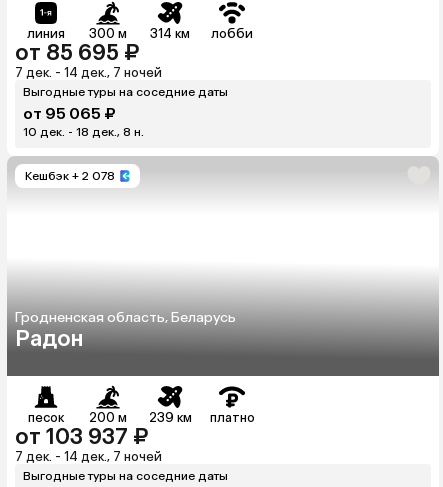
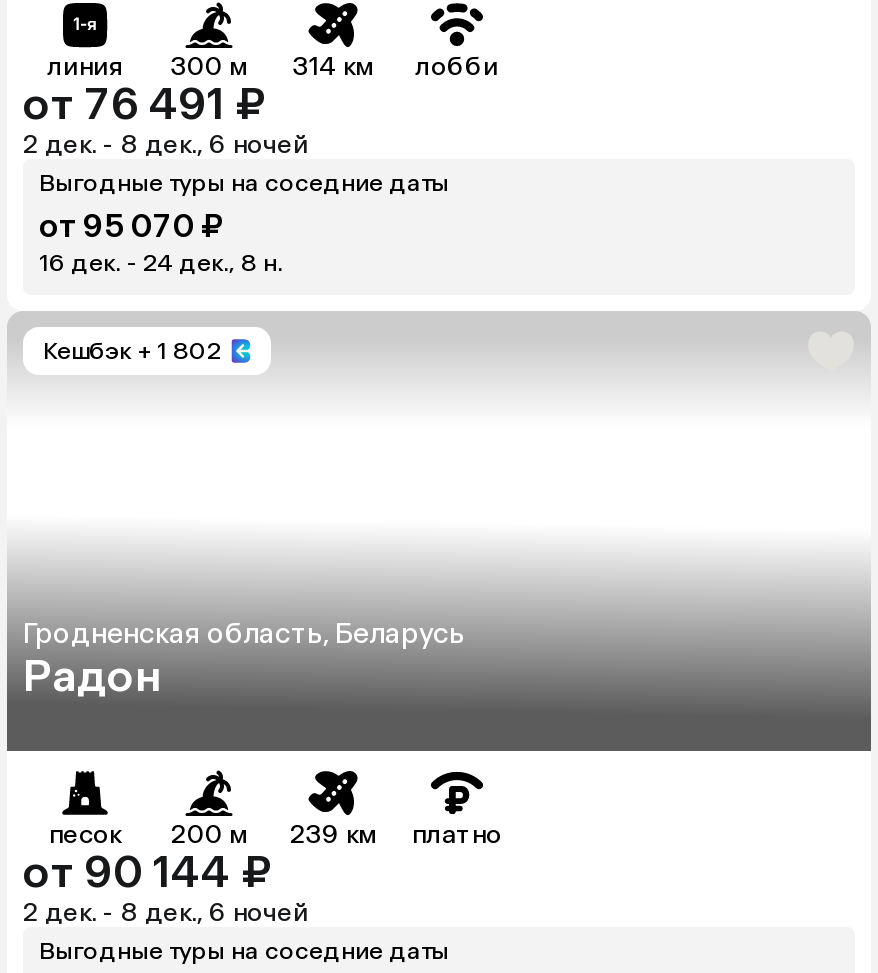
- от 85 695 ₽
+ от 76 491 ₽

- 7 дек. - 14 дек., 7 ночей
+ 2 дек. - 8 дек., 6 ночей

- от 95 065 ₽
+ от 95 070 ₽

- 10 дек. - 18 дек., 8 н.
+ 16 дек. - 24 дек., 8 н.

- Кешбэк + 2 078
+ Кешбэк + 1 802

- от 103 937 ₽
+ от 90 144 ₽

- 7 дек. - 14 дек., 7 ночей
+ 2 дек. - 8 дек., 6 ночей
